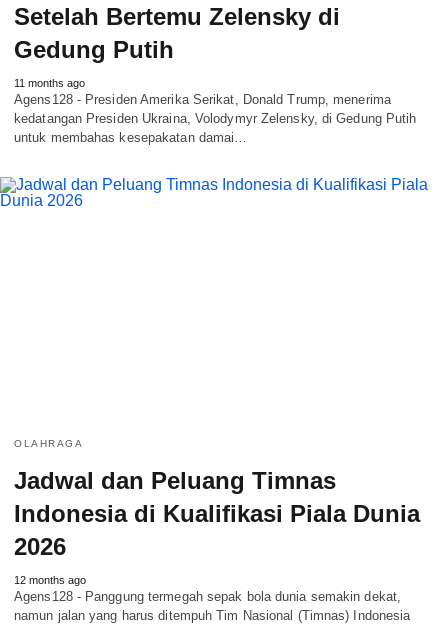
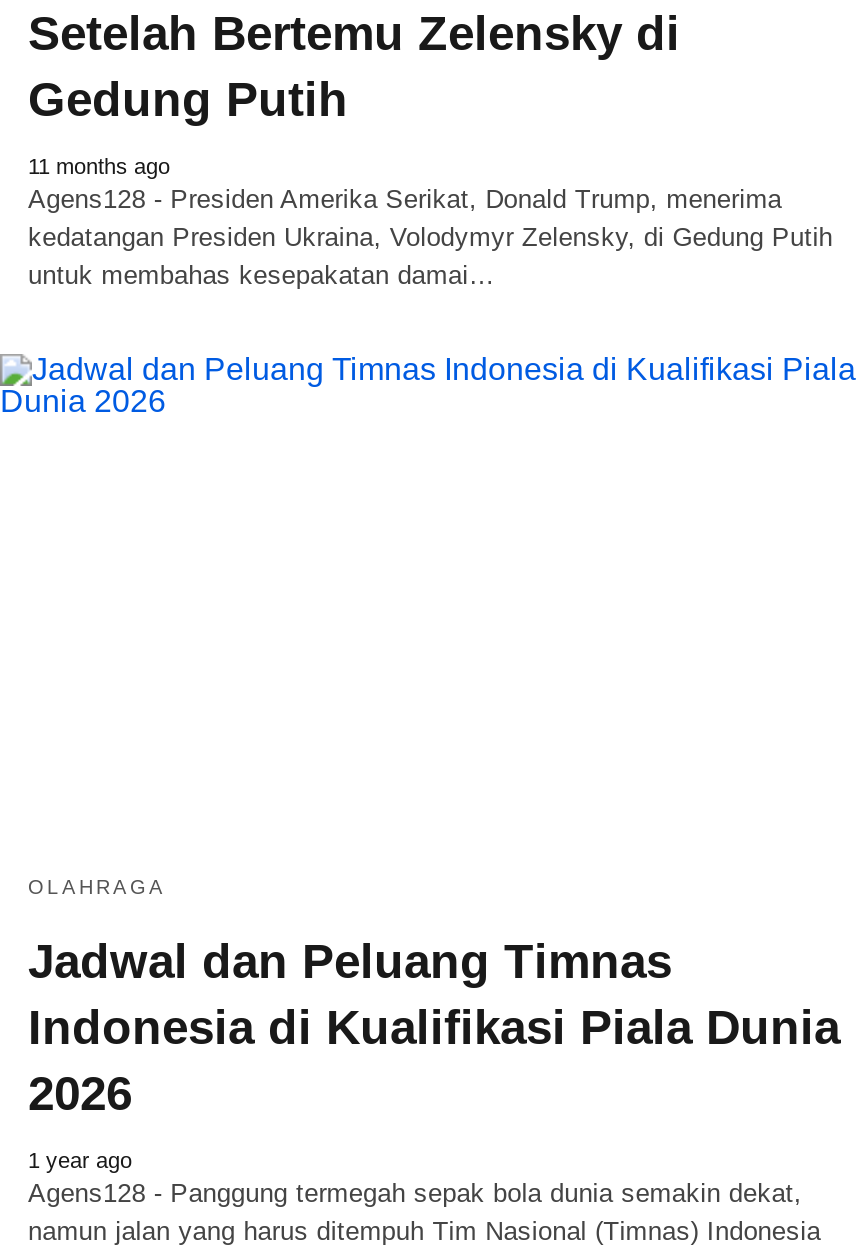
- 12 months ago
+ 1 year ago
